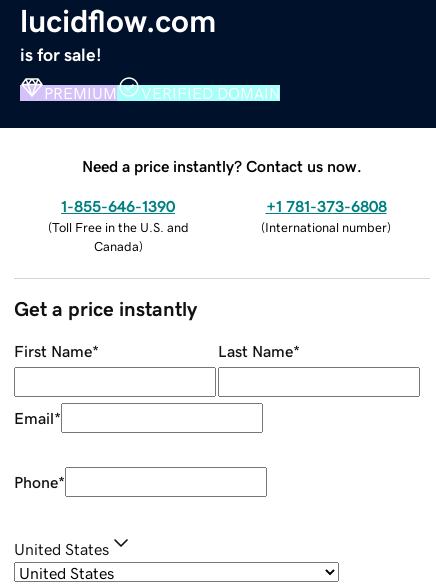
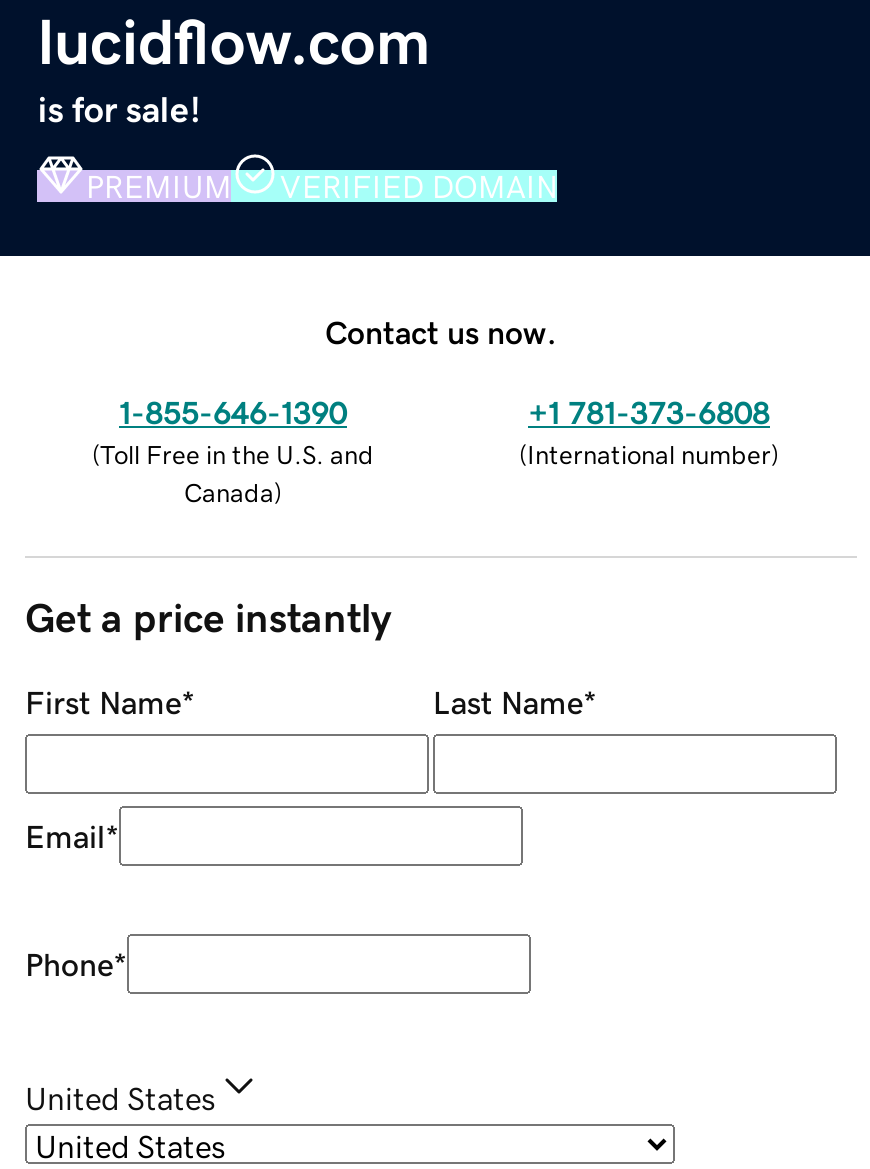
- Need a price instantly? Contact us now.
+ Contact us now.
